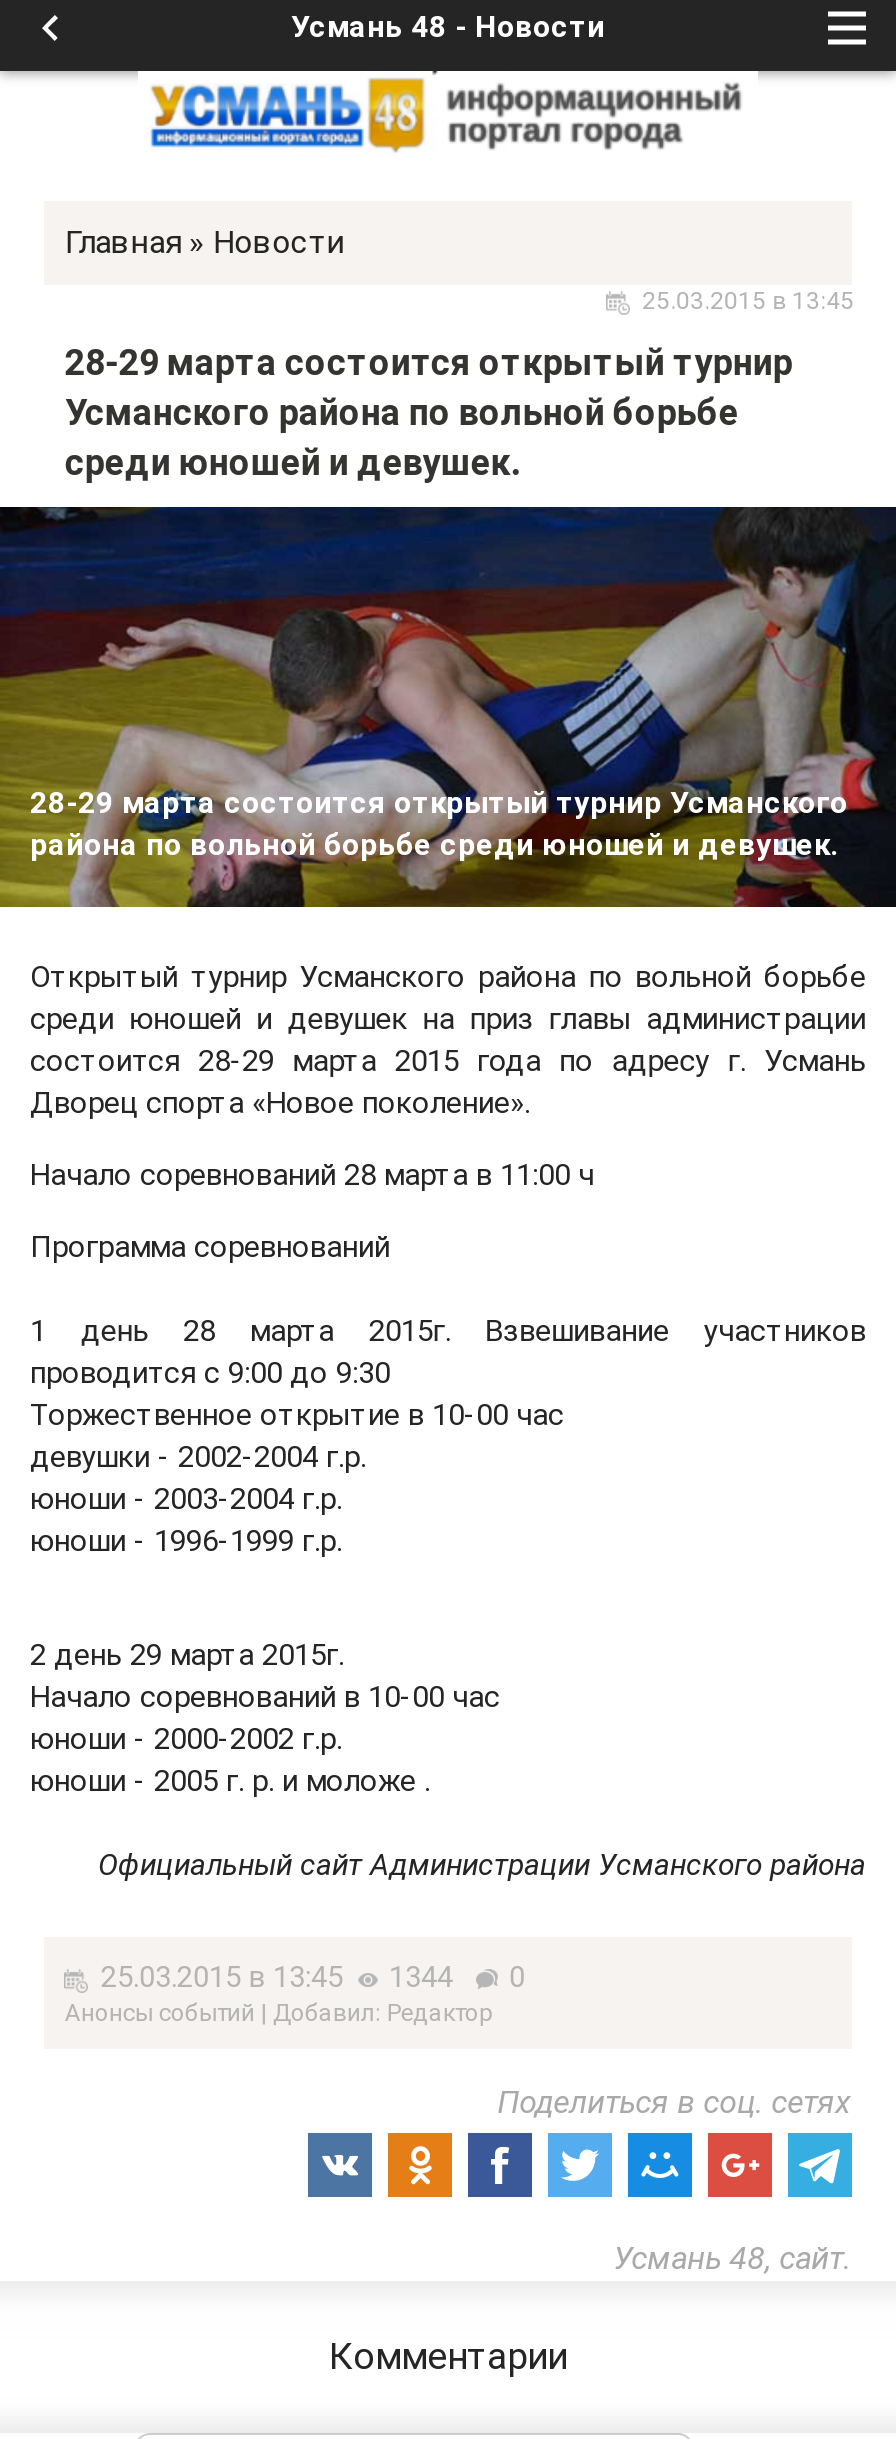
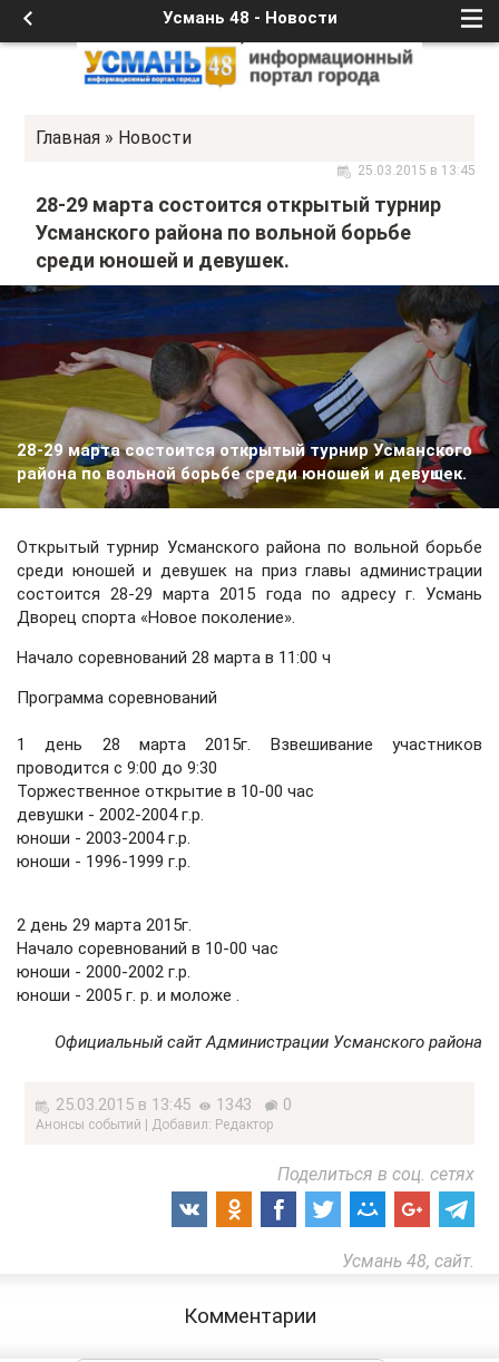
- 25.03.2015 в 13:45 1344 0
+ 25.03.2015 в 13:45 1343 0
